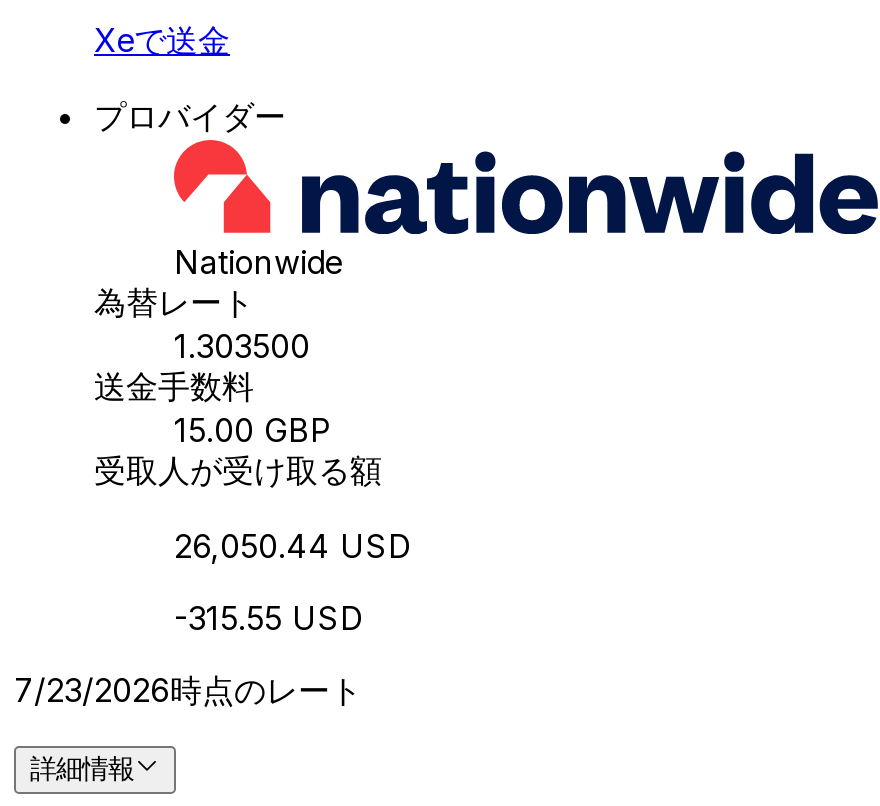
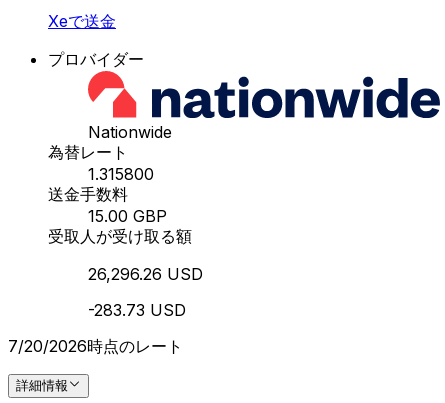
- 1.303500
+ 1.315800

- 26,050.44 USD
+ 26,296.26 USD

- -315.55 USD
+ -283.73 USD

- 7/23/2026時点のレート
+ 7/20/2026時点のレート
